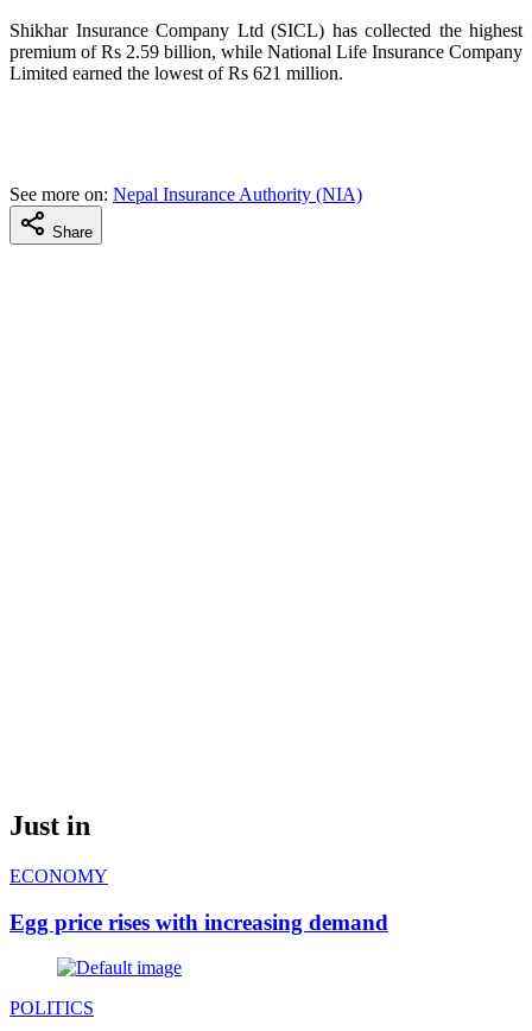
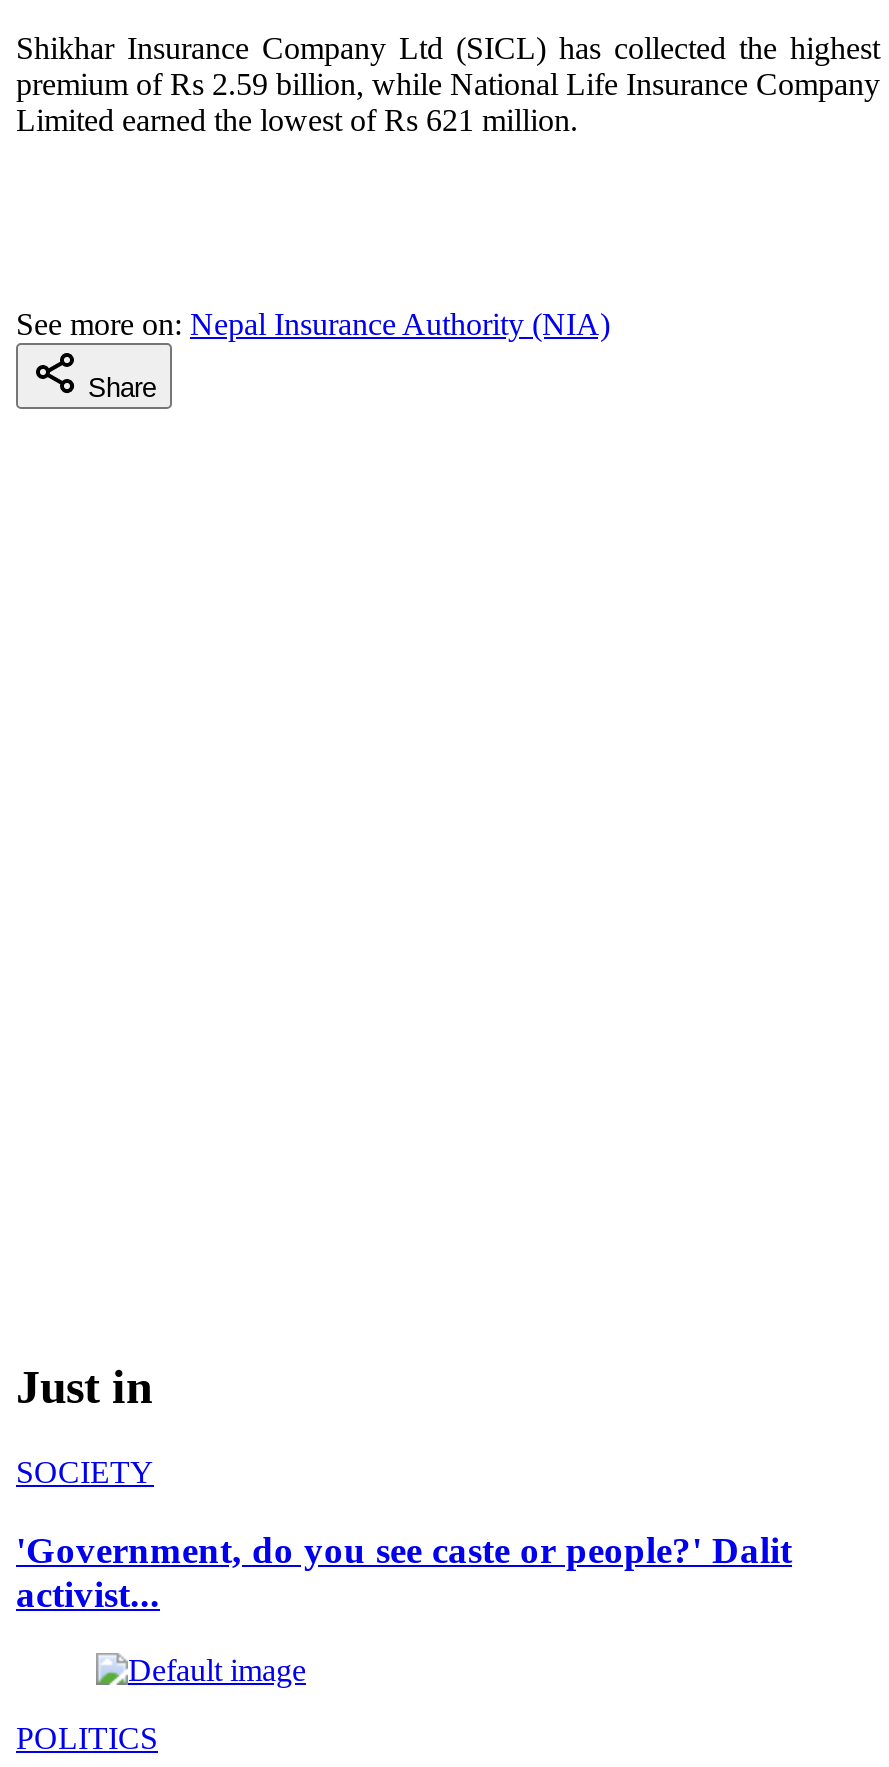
- ECONOMY
+ SOCIETY

- Egg price rises with increasing demand
+ 'Government, do you see caste or people?' Dalit
+ activist...
